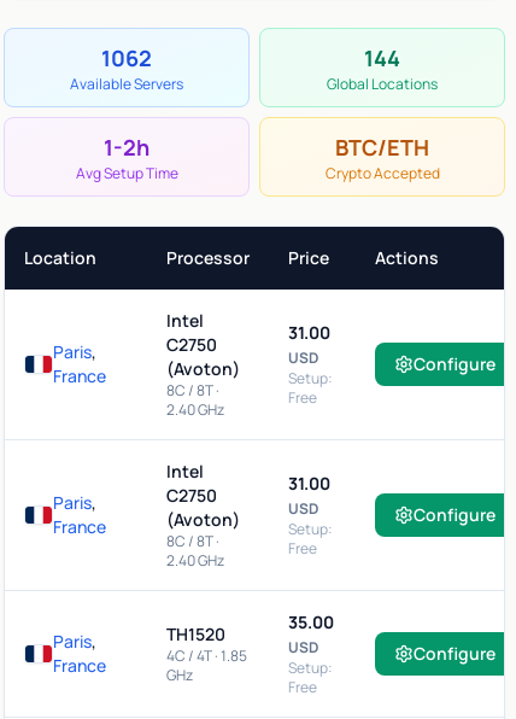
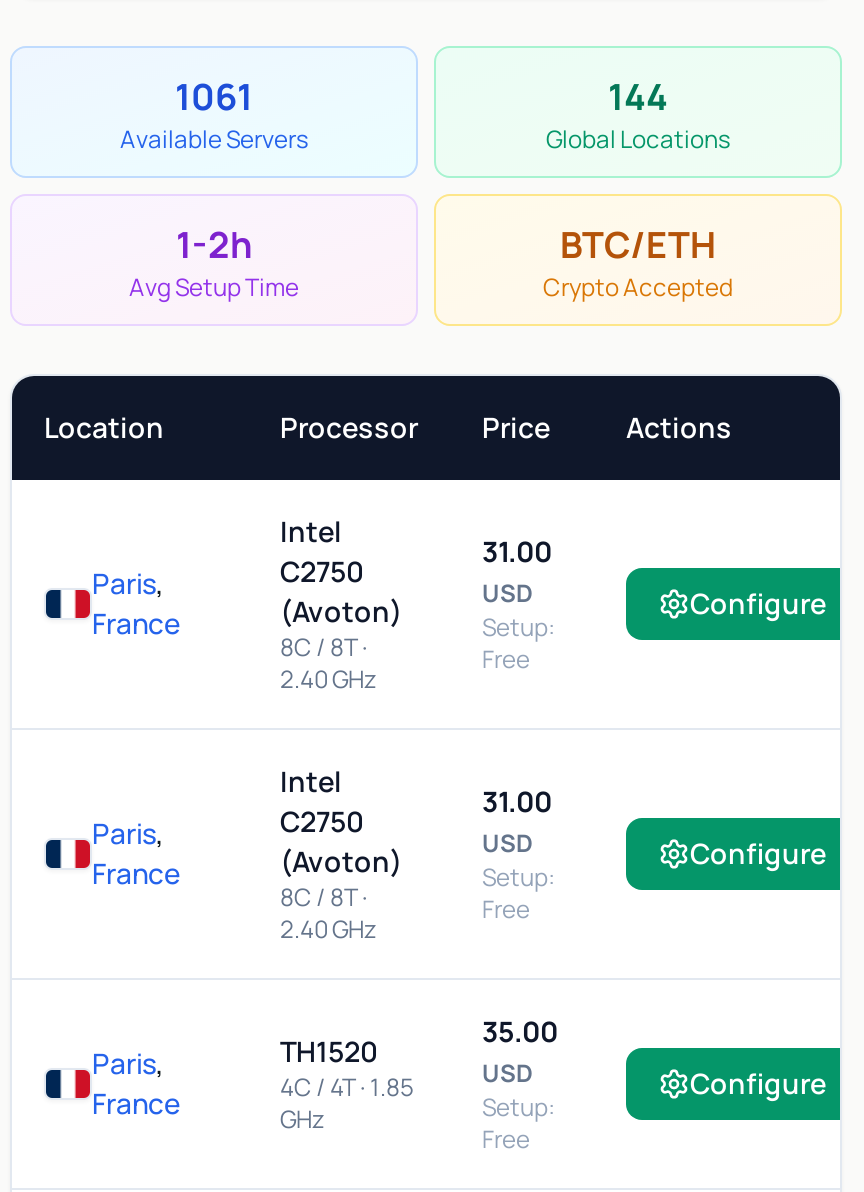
- 1062
+ 1061
